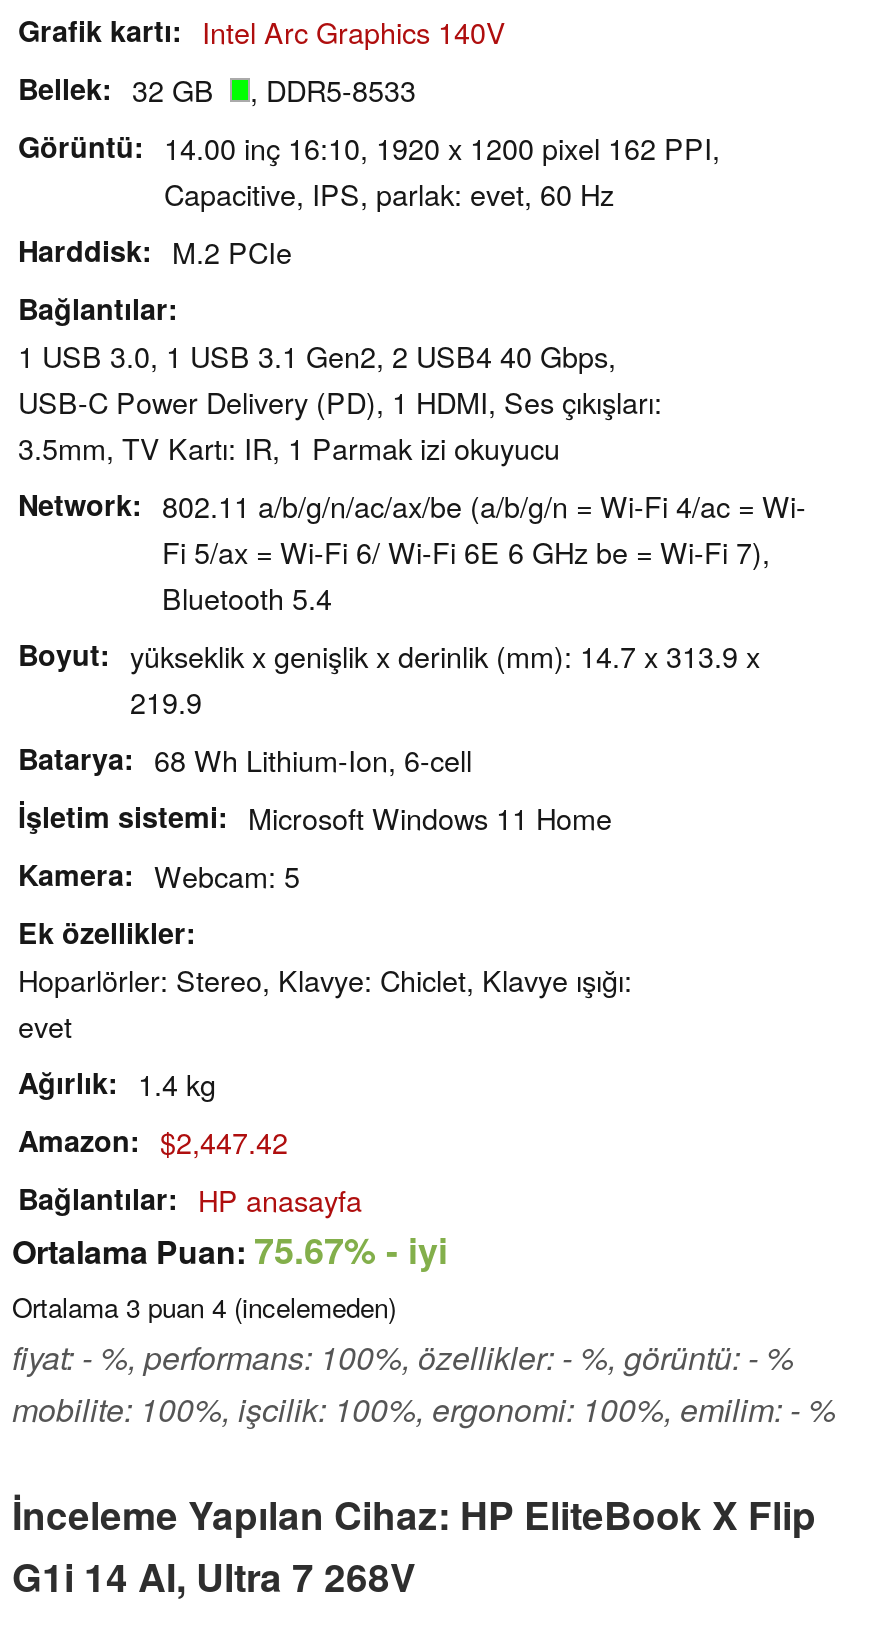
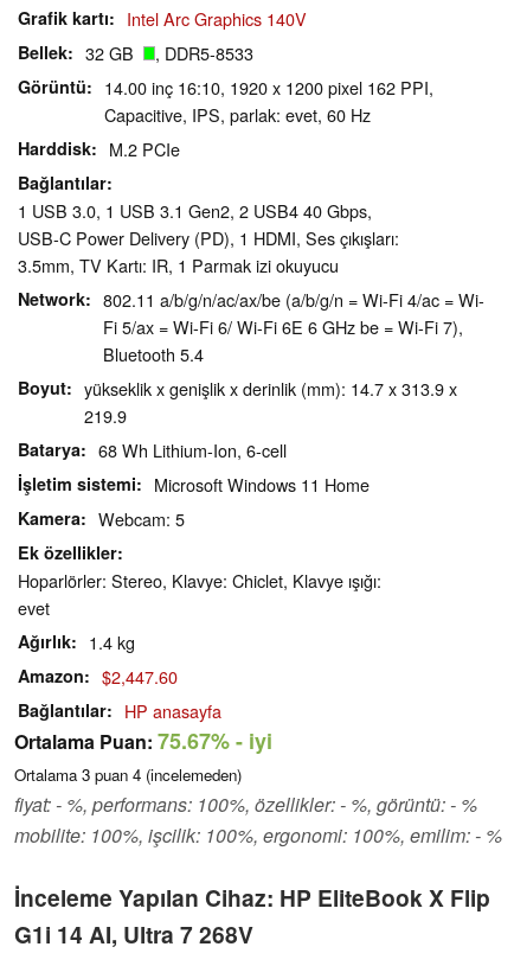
- Amazon $2,447.42
+ Amazon $2,447.60
